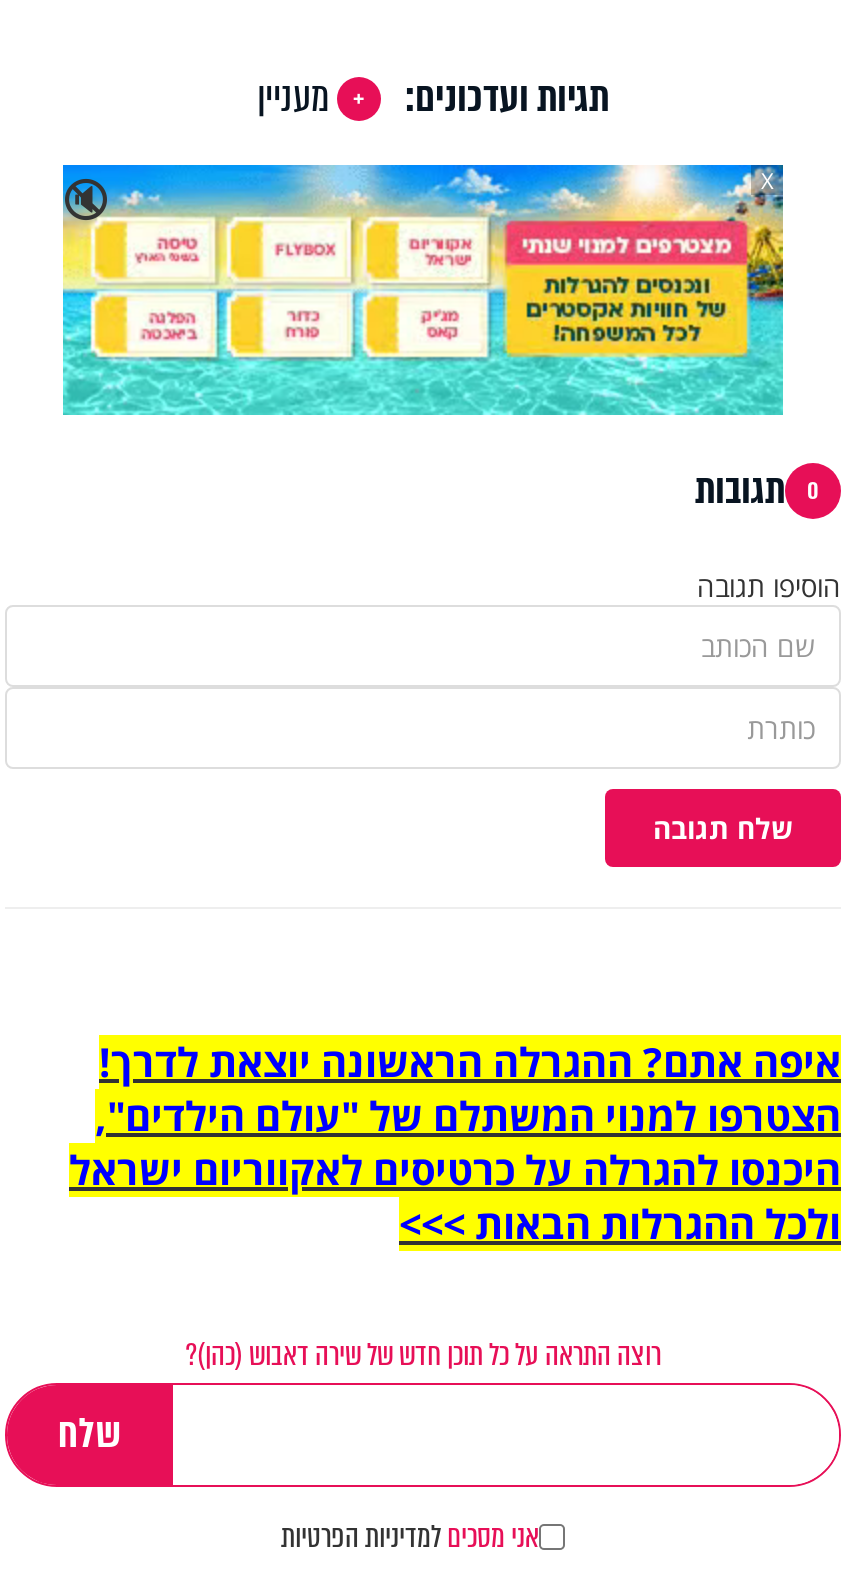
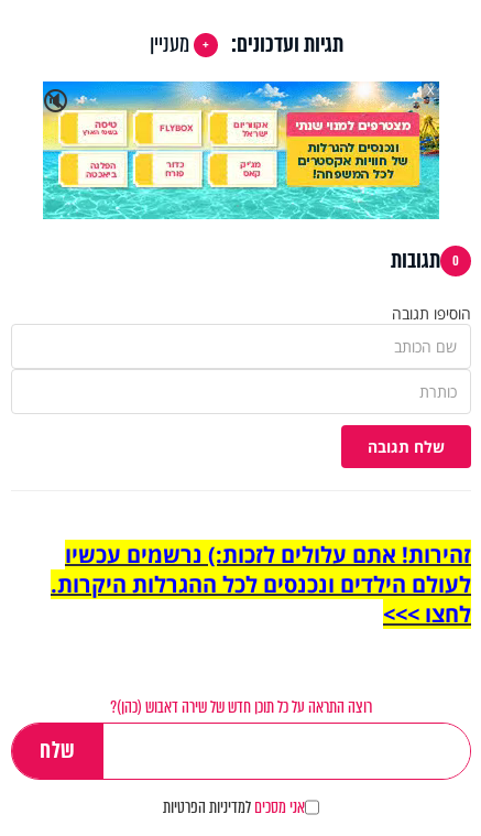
- איפה אתם? ההגרלה הראשונה יוצאת לדרך!
- הצטרפו למנוי המשתלם של "עולם הילדים",
- היכנסו להגרלה על כרטיסים לאקווריום ישראל
- ולכל ההגרלות הבאות >>>
+ זהירות! אתם עלולים לזכות:) נרשמים עכשיו
+ לעולם הילדים ונכנסים לכל ההגרלות היקרות.
+ לחצו >>>
